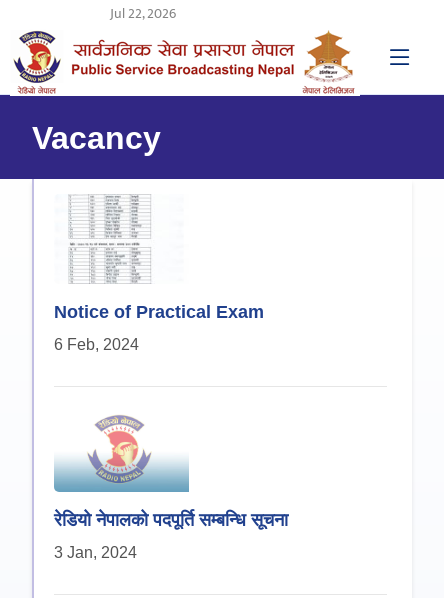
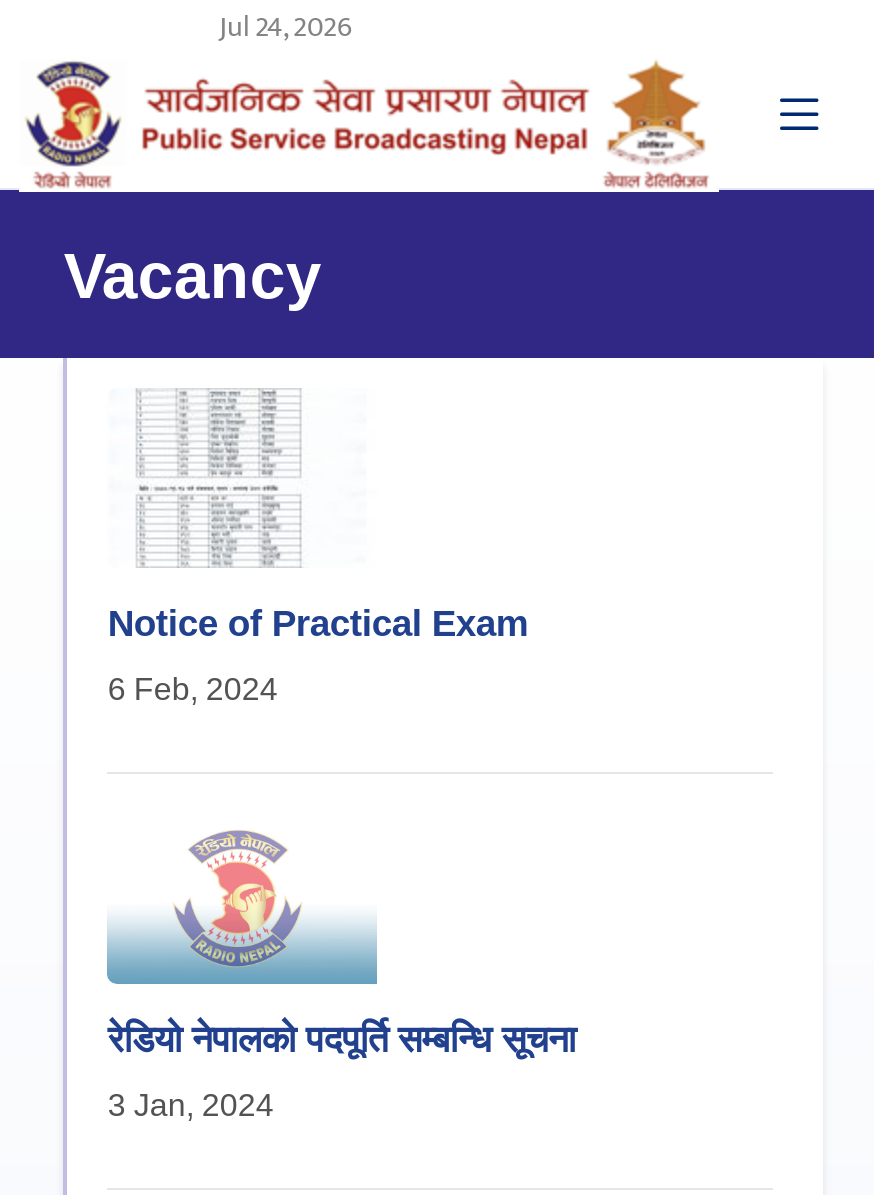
- Jul 22, 2026
+ Jul 24, 2026
